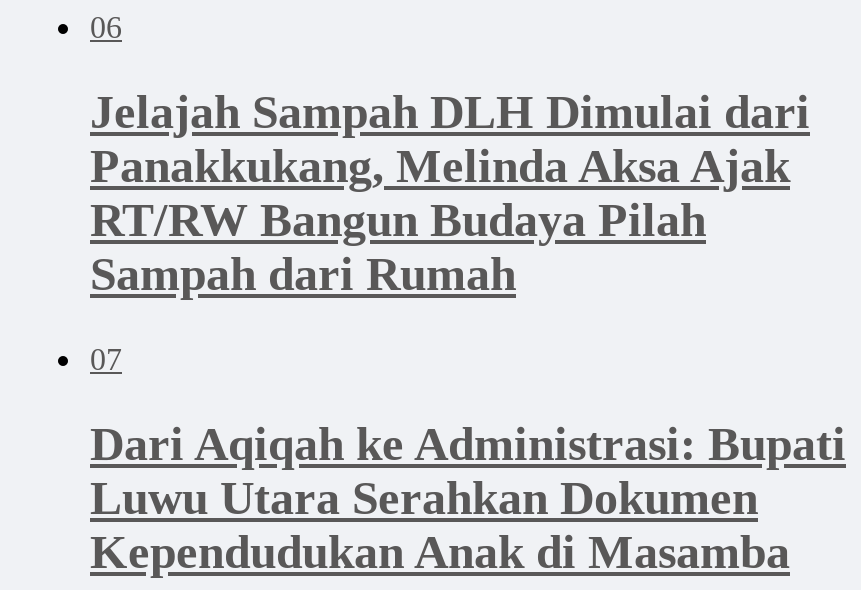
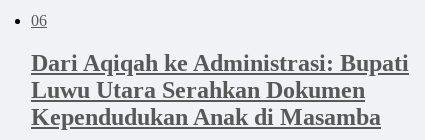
- Jelajah Sampah DLH Dimulai dari
- Panakkukang, Melinda Aksa Ajak
- RT/RW Bangun Budaya Pilah
- Sampah dari Rumah
- 07
